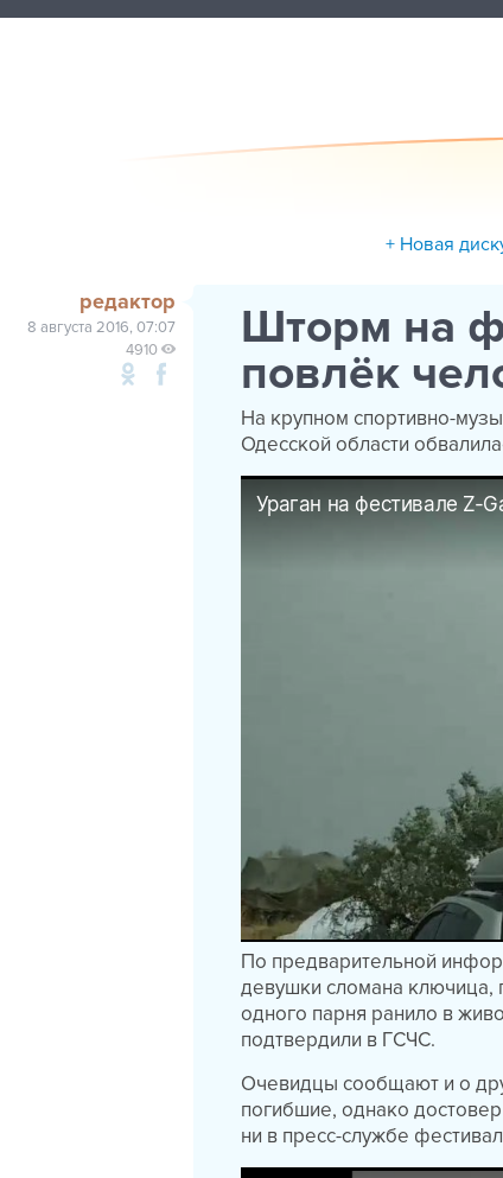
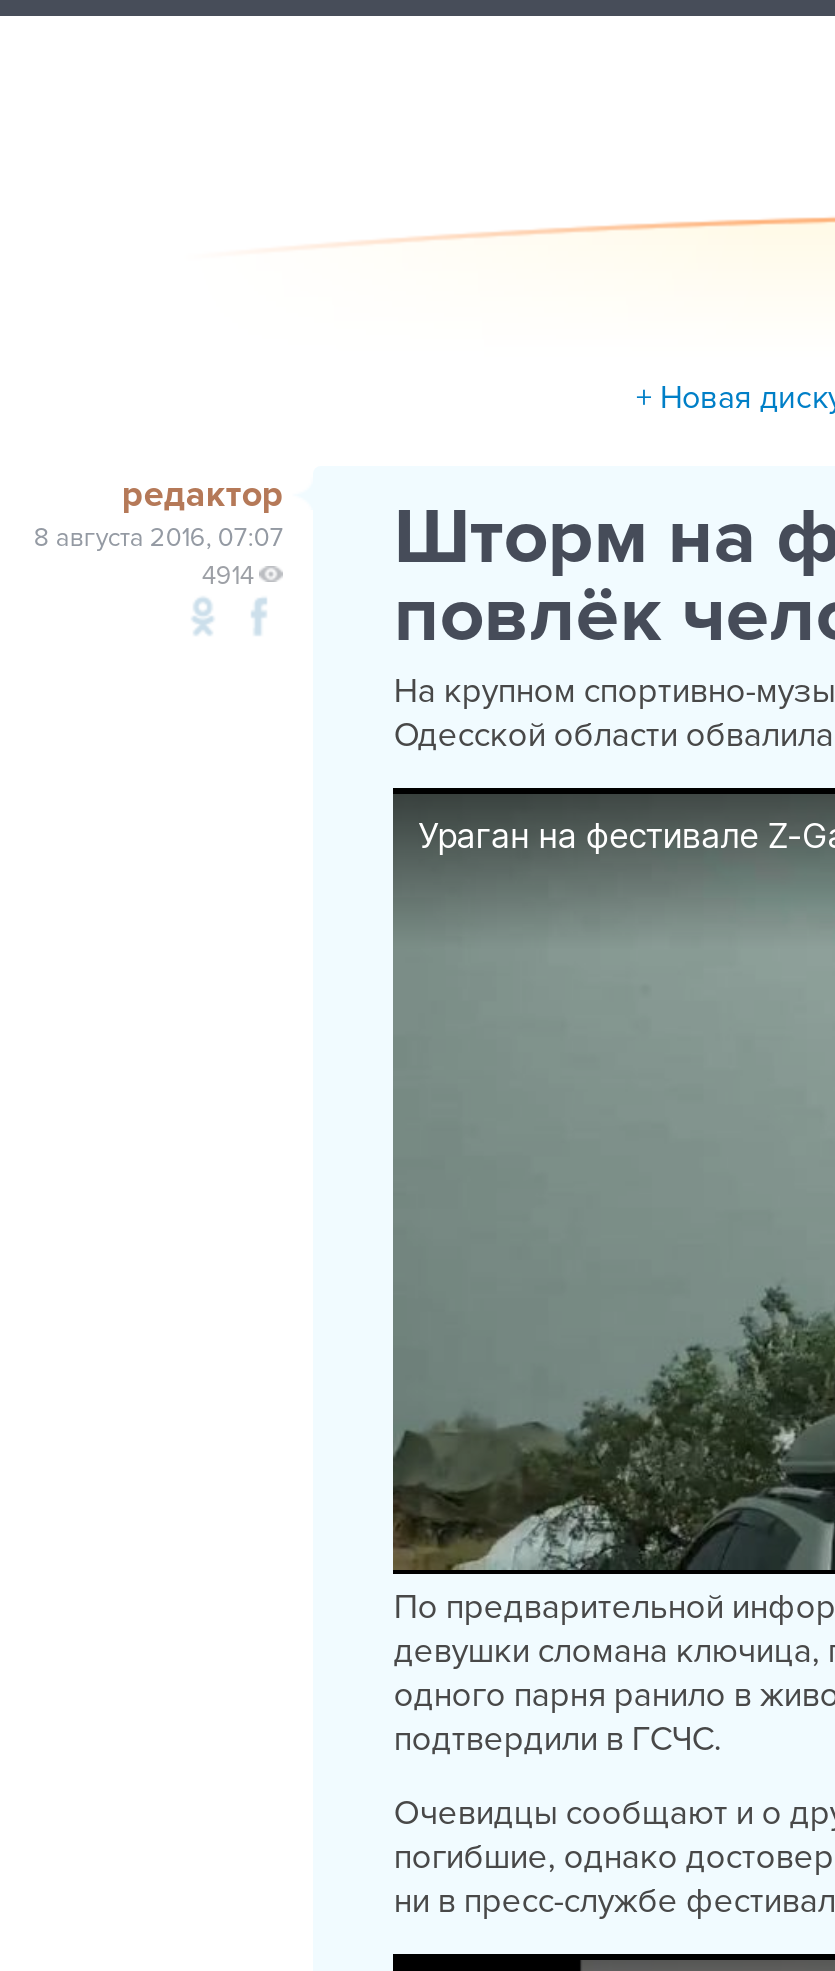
- 4910
+ 4914
